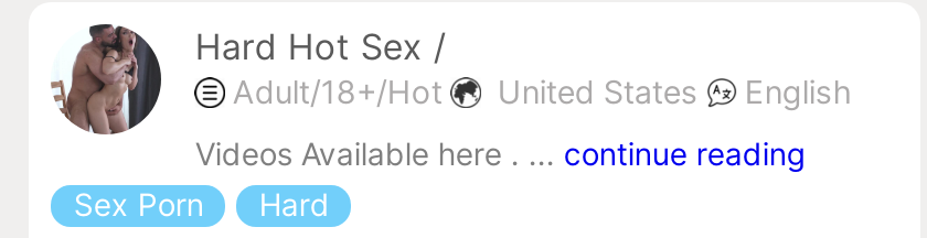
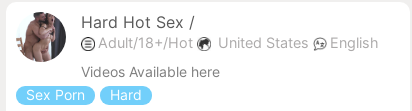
- Videos Available here . ... continue reading
+ Videos Available here
